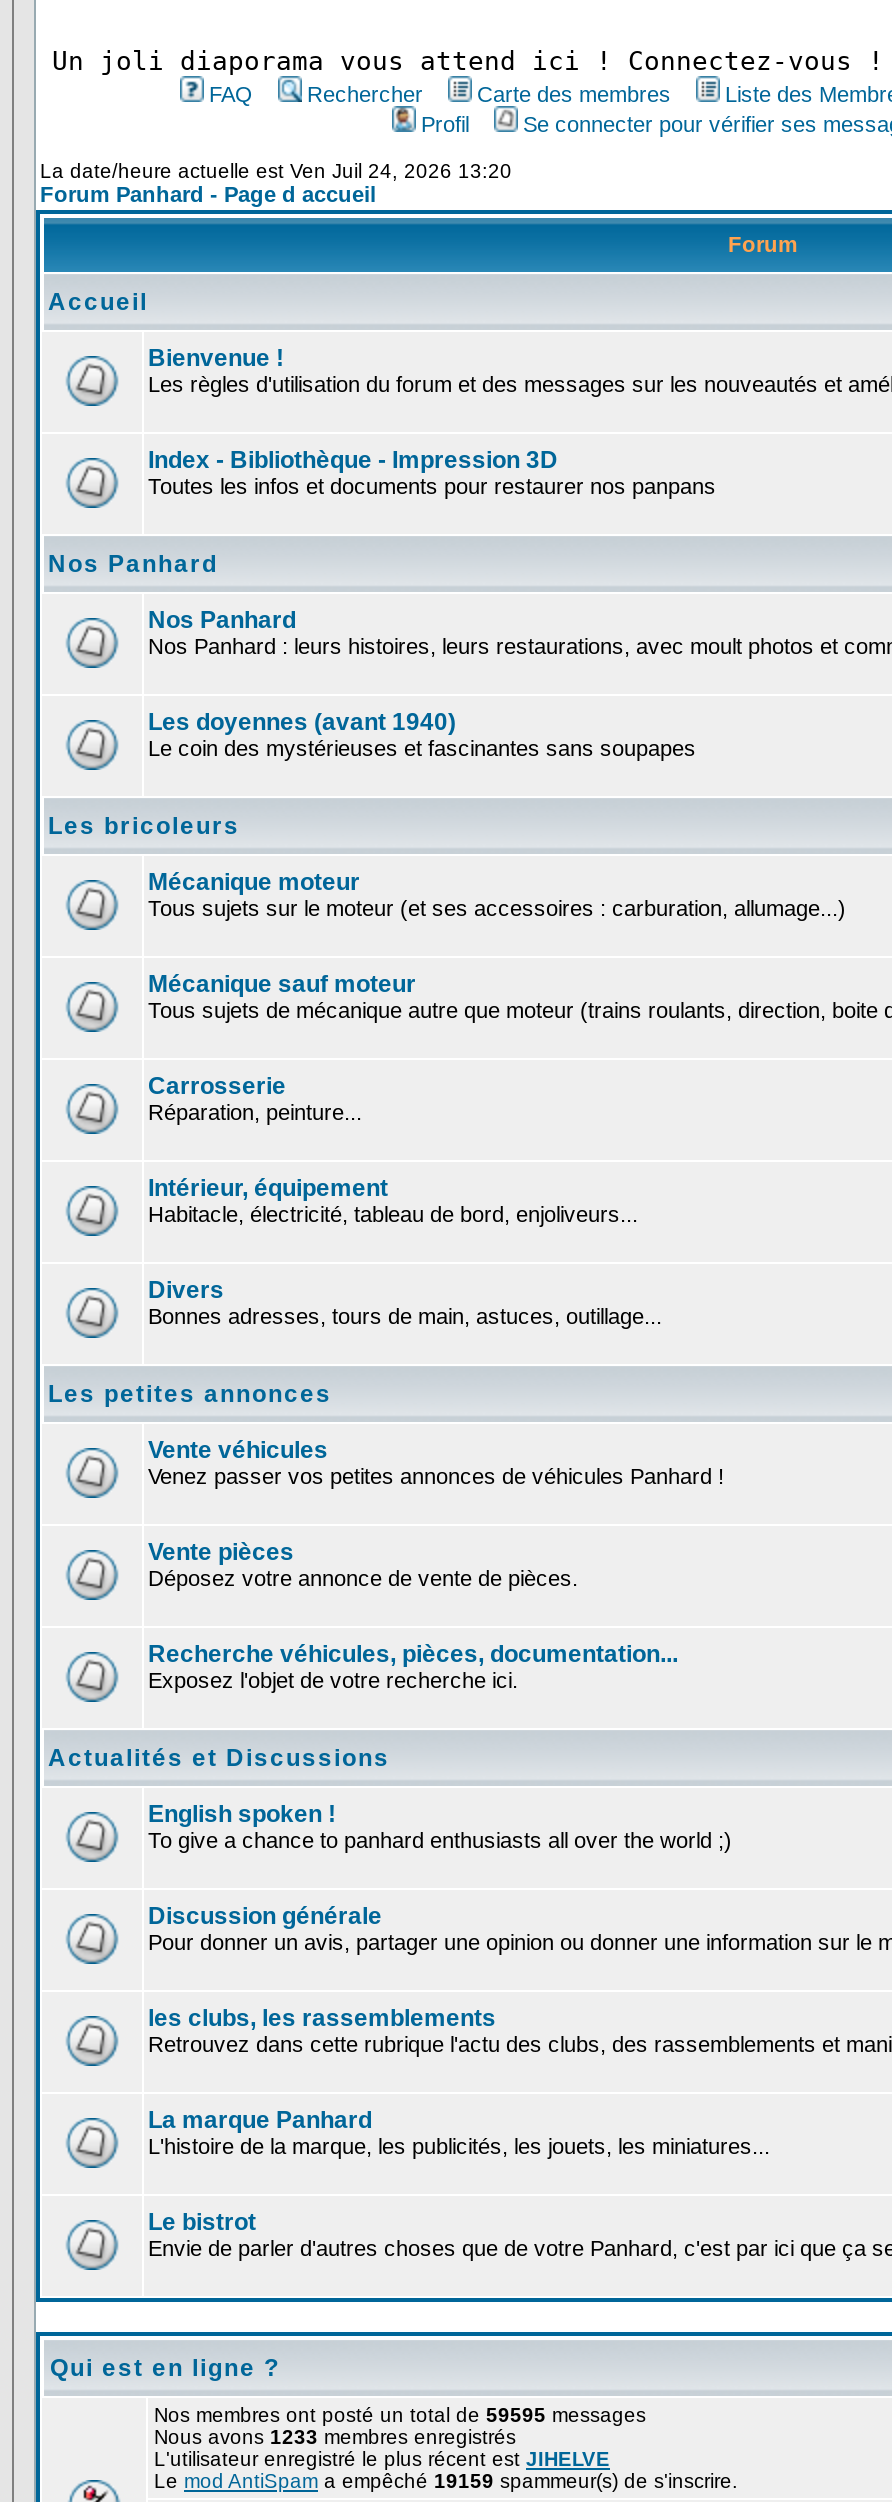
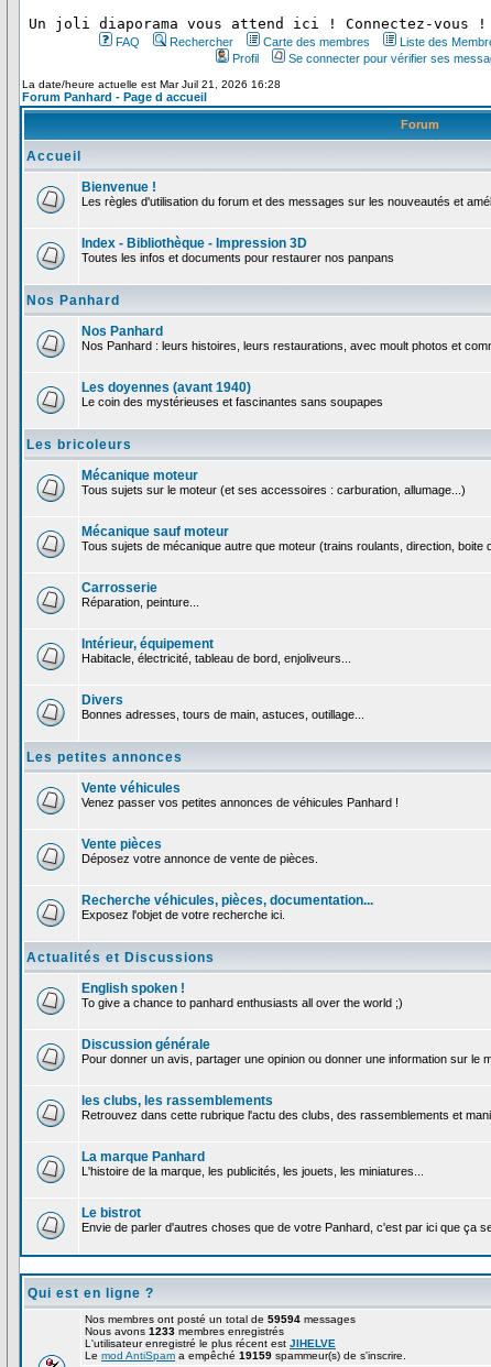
- La date/heure actuelle est Ven Juil 24, 2026 13:20
+ La date/heure actuelle est Mar Juil 21, 2026 16:28

- Nos membres ont posté un total de 59595 messages
+ Nos membres ont posté un total de 59594 messages
